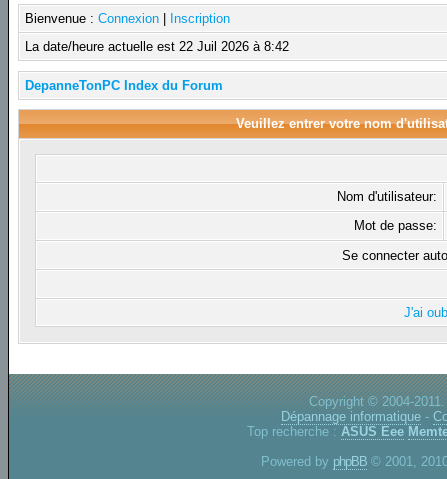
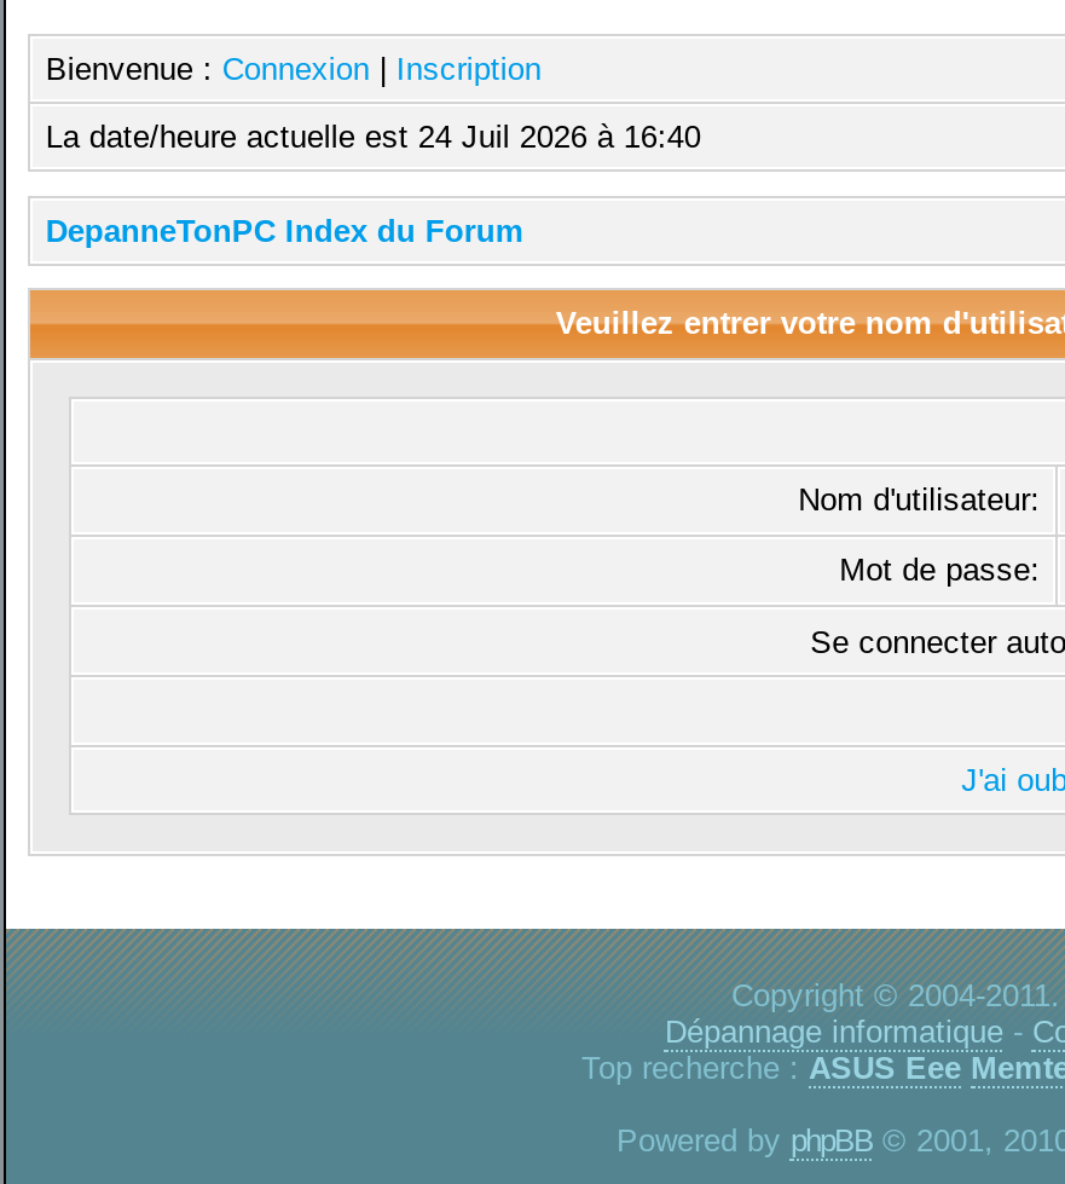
- La date/heure actuelle est 22 Juil 2026 à 8:42
+ La date/heure actuelle est 24 Juil 2026 à 16:40
